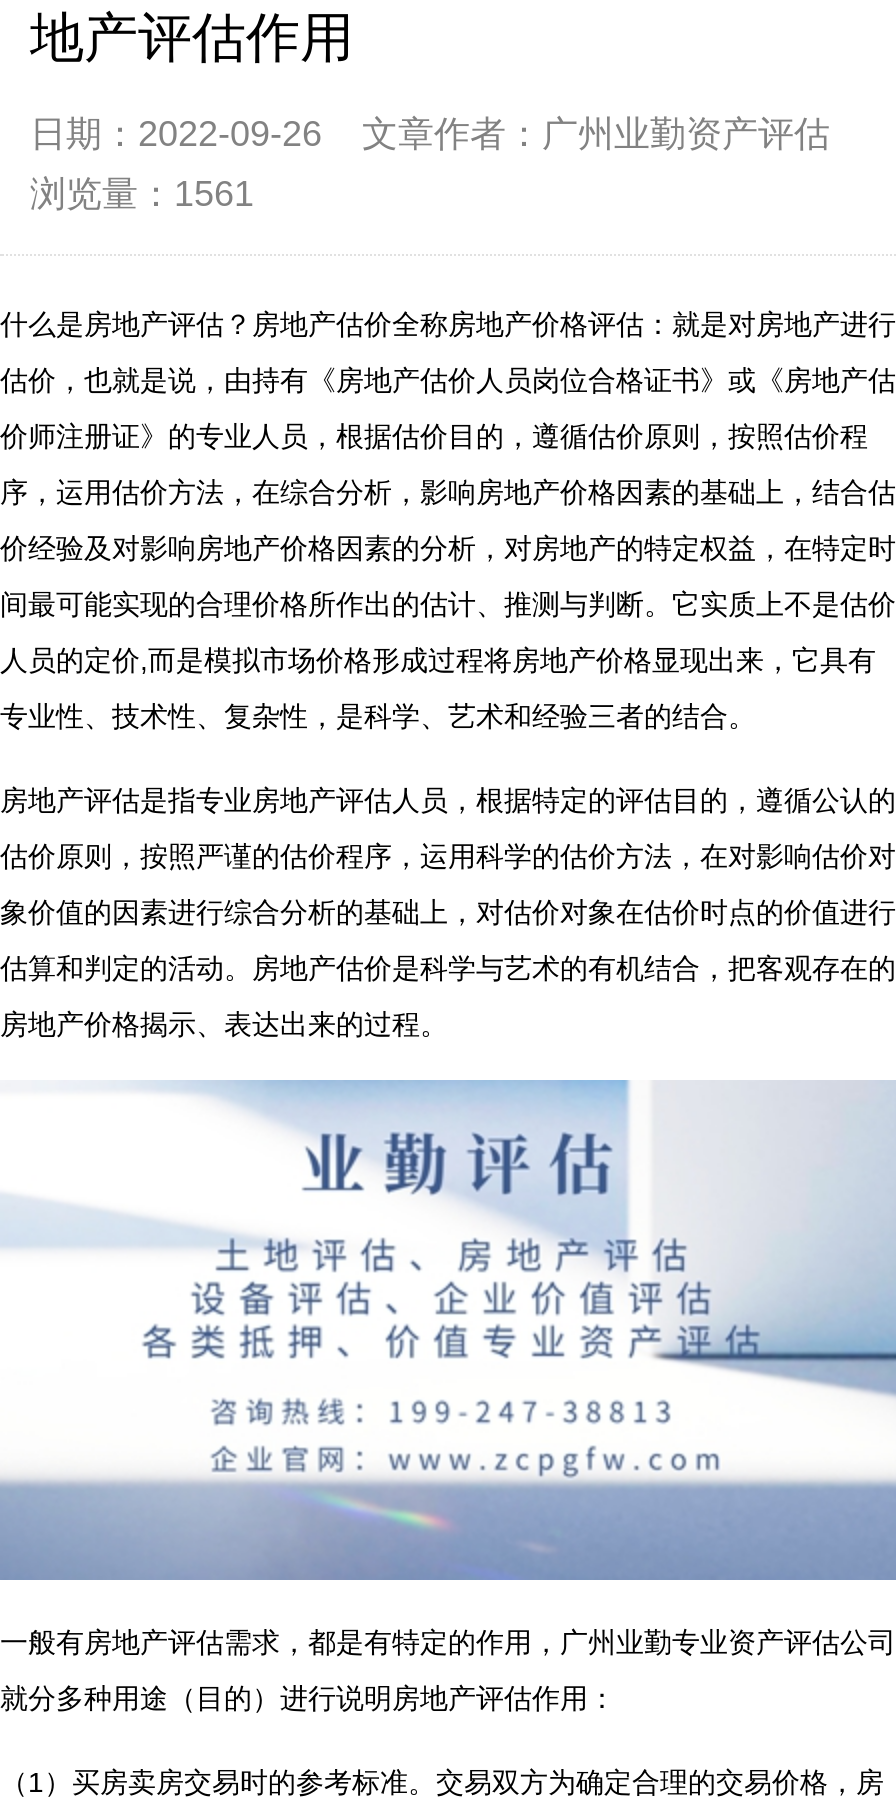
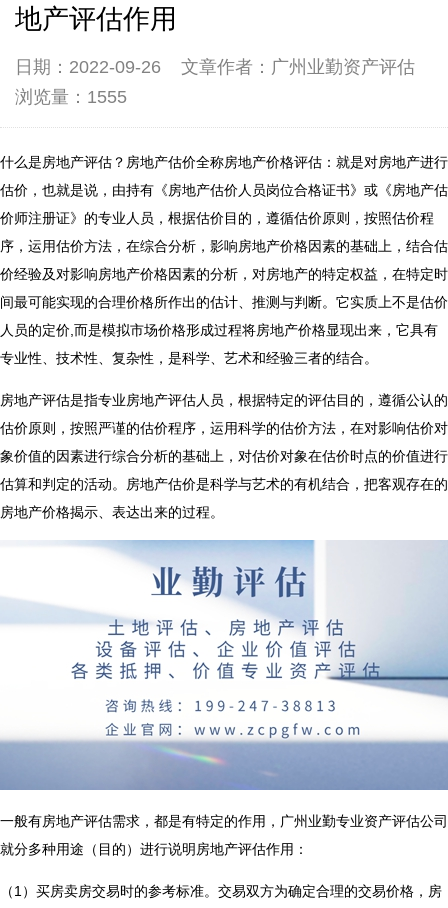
- 浏览量：1561
+ 浏览量：1555
